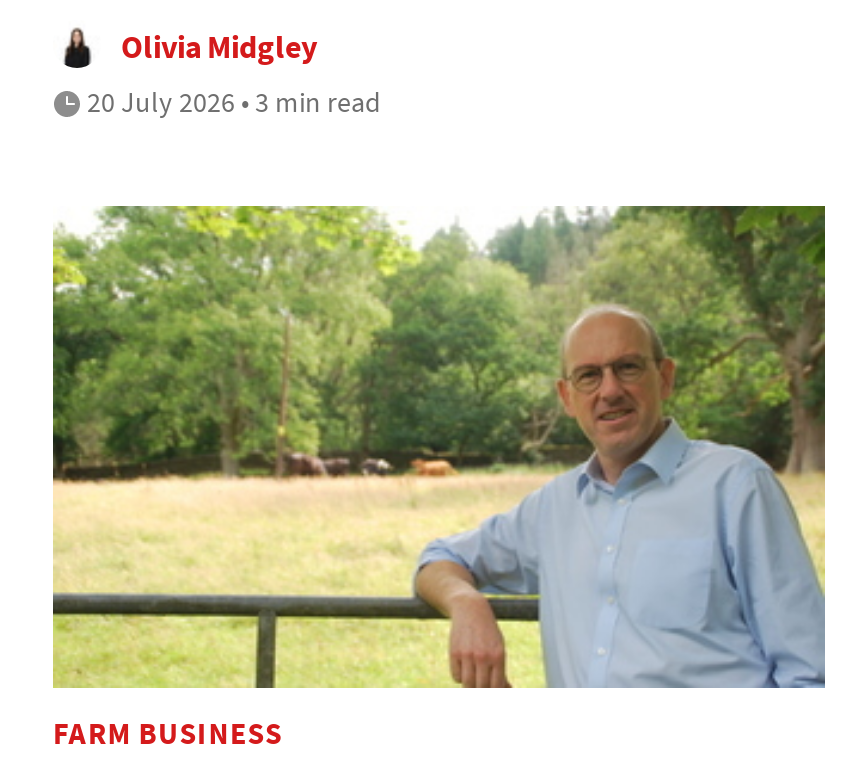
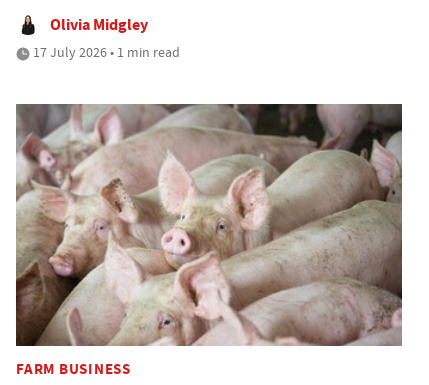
- 20 July 2026 • 3 min read
+ 17 July 2026 • 1 min read

- [image]
+ [image]
